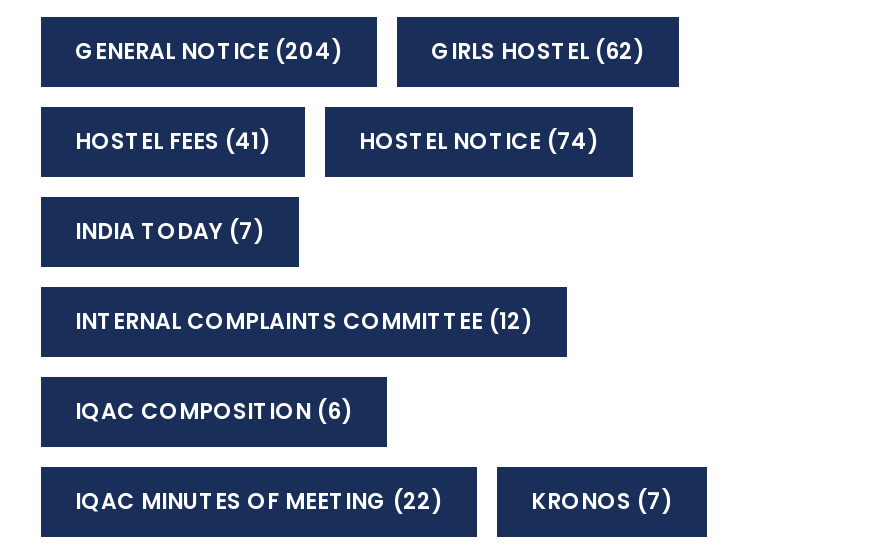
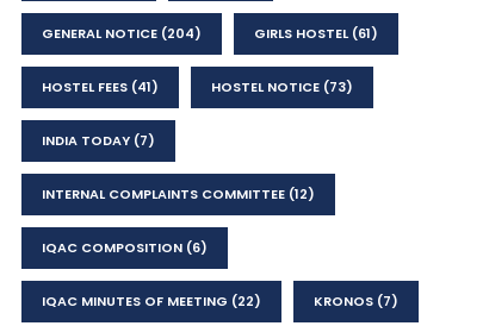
- GIRLS HOSTEL (62)
+ GIRLS HOSTEL (61)

- HOSTEL NOTICE (74)
+ HOSTEL NOTICE (73)
